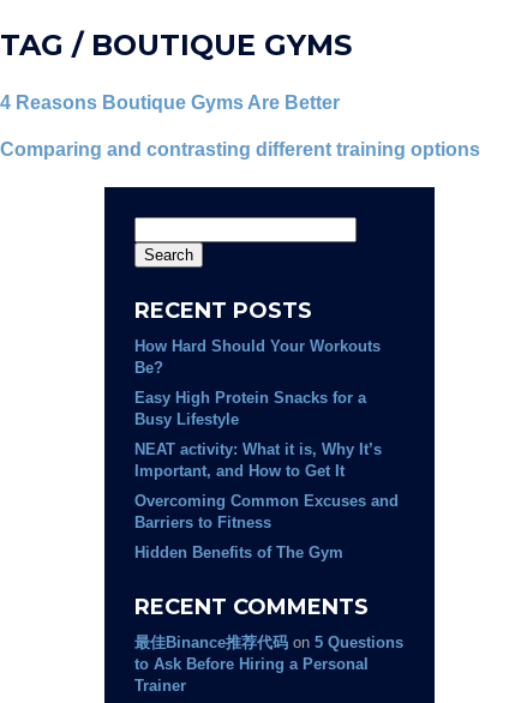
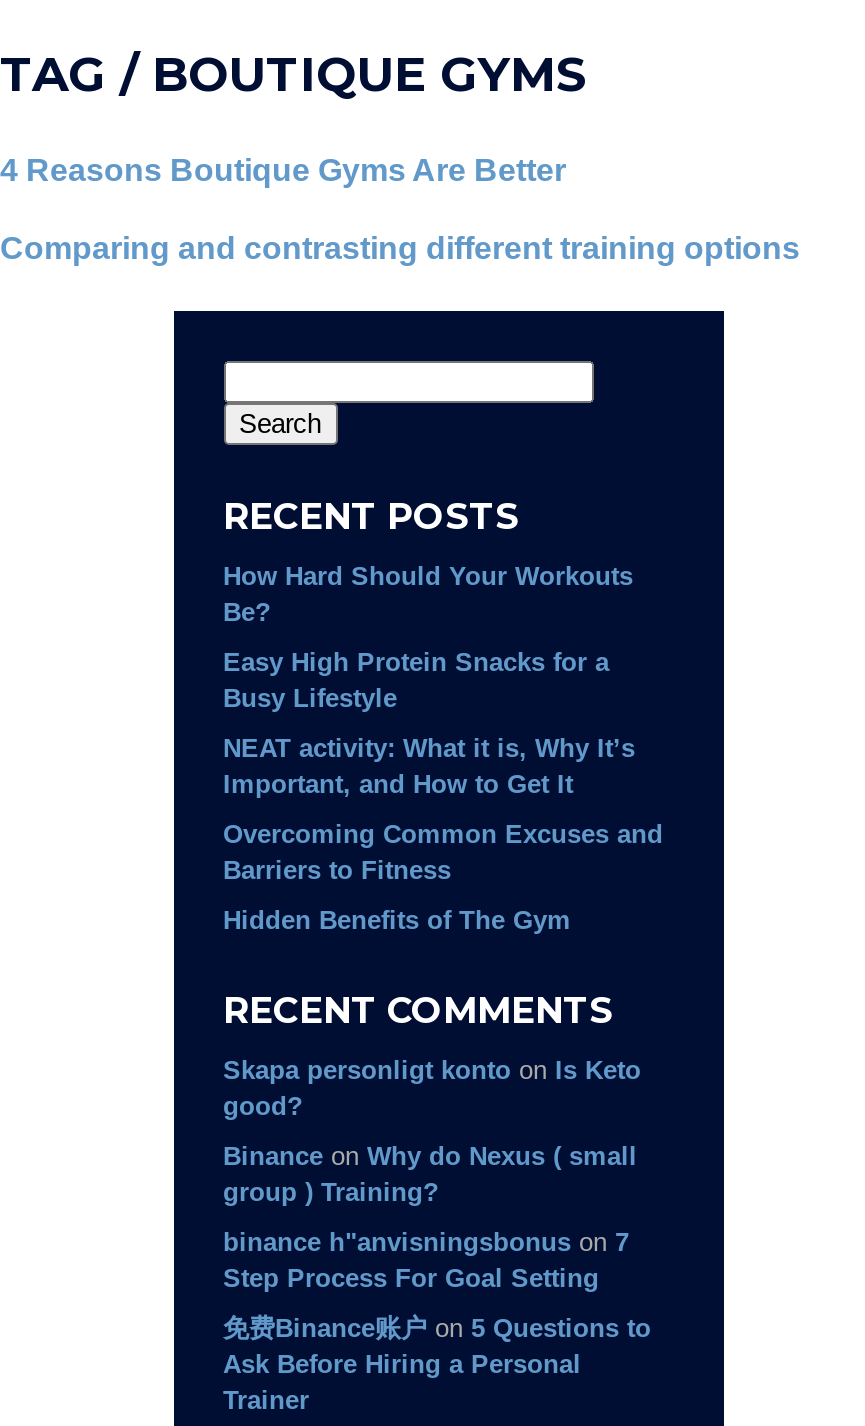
- 最佳Binance推荐代码on 5 Questions
- to Ask Before Hiring a Personal
+ Skapa personligt konto on Is Keto
+ good?
+ Binance on Why do Nexus ( small
+ group ) Training?
+ binance h"anvisningsbonus on 7
+ Step Process For Goal Setting
+ 免费Binance账户on 5 Questions to
+ Ask Before Hiring a Personal
